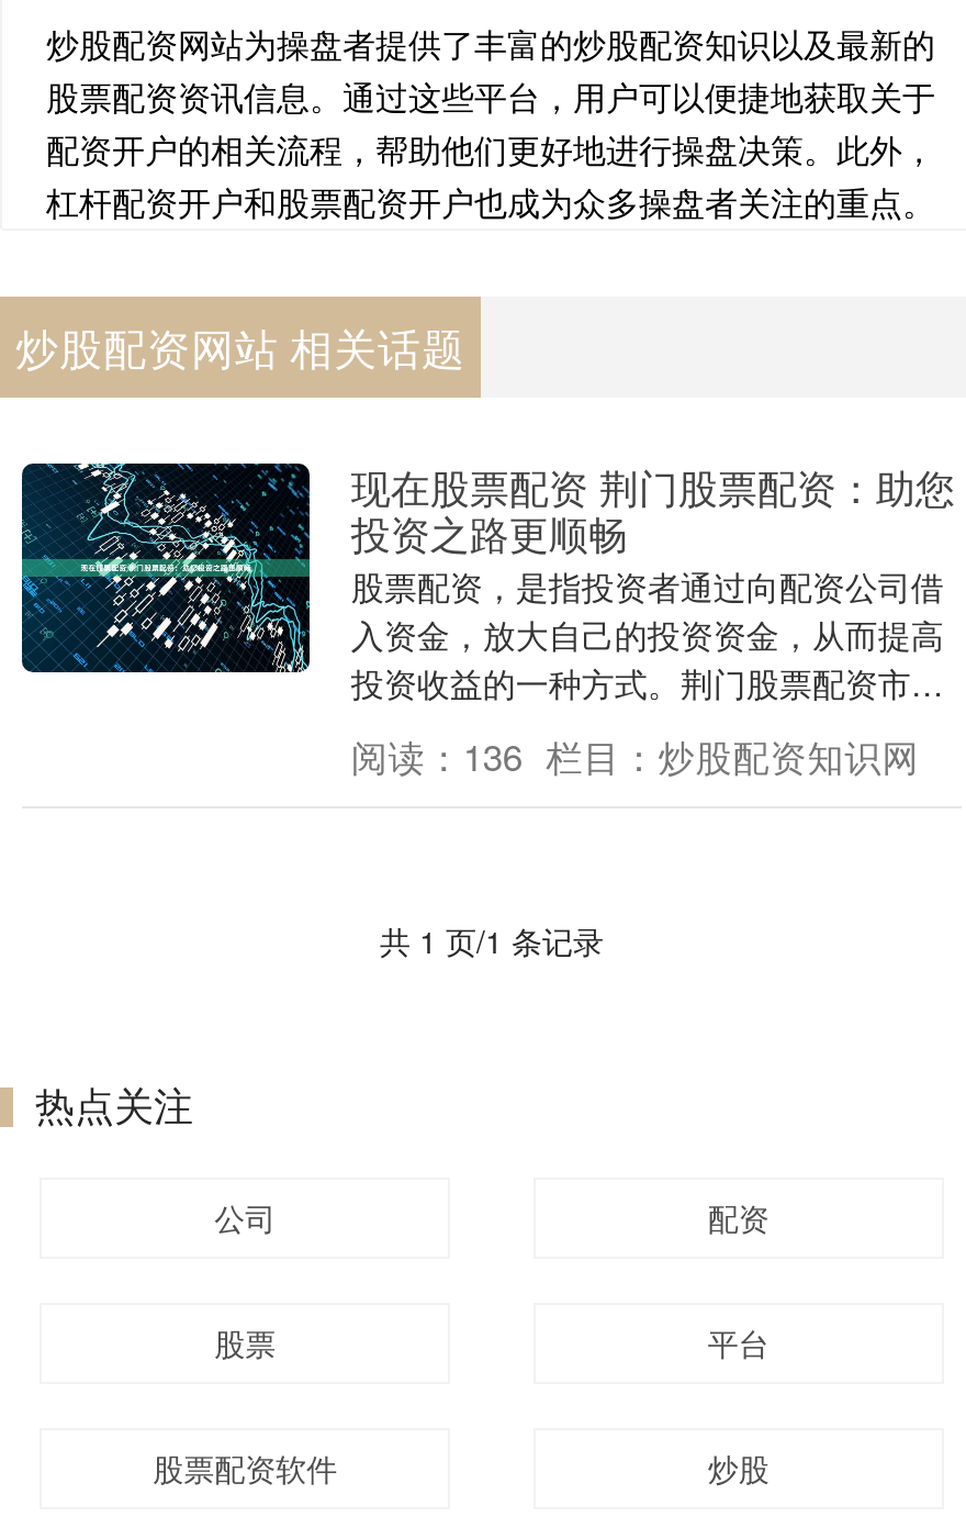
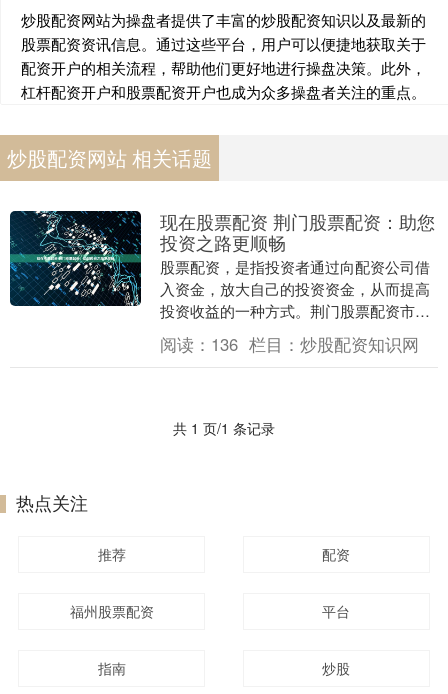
- 公司
+ 推荐

- 股票
+ 福州股票配资

- 股票配资软件
+ 指南
